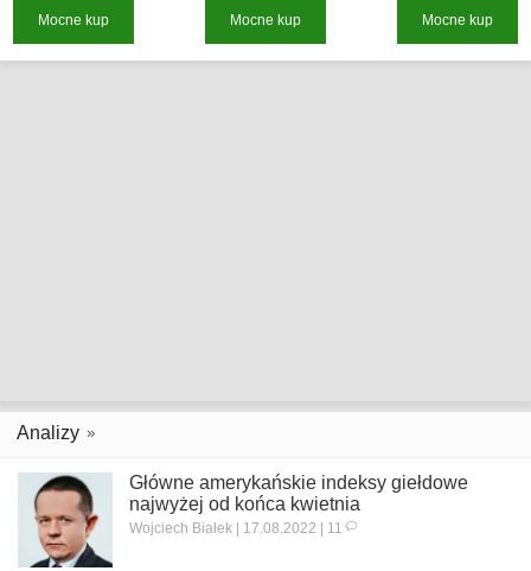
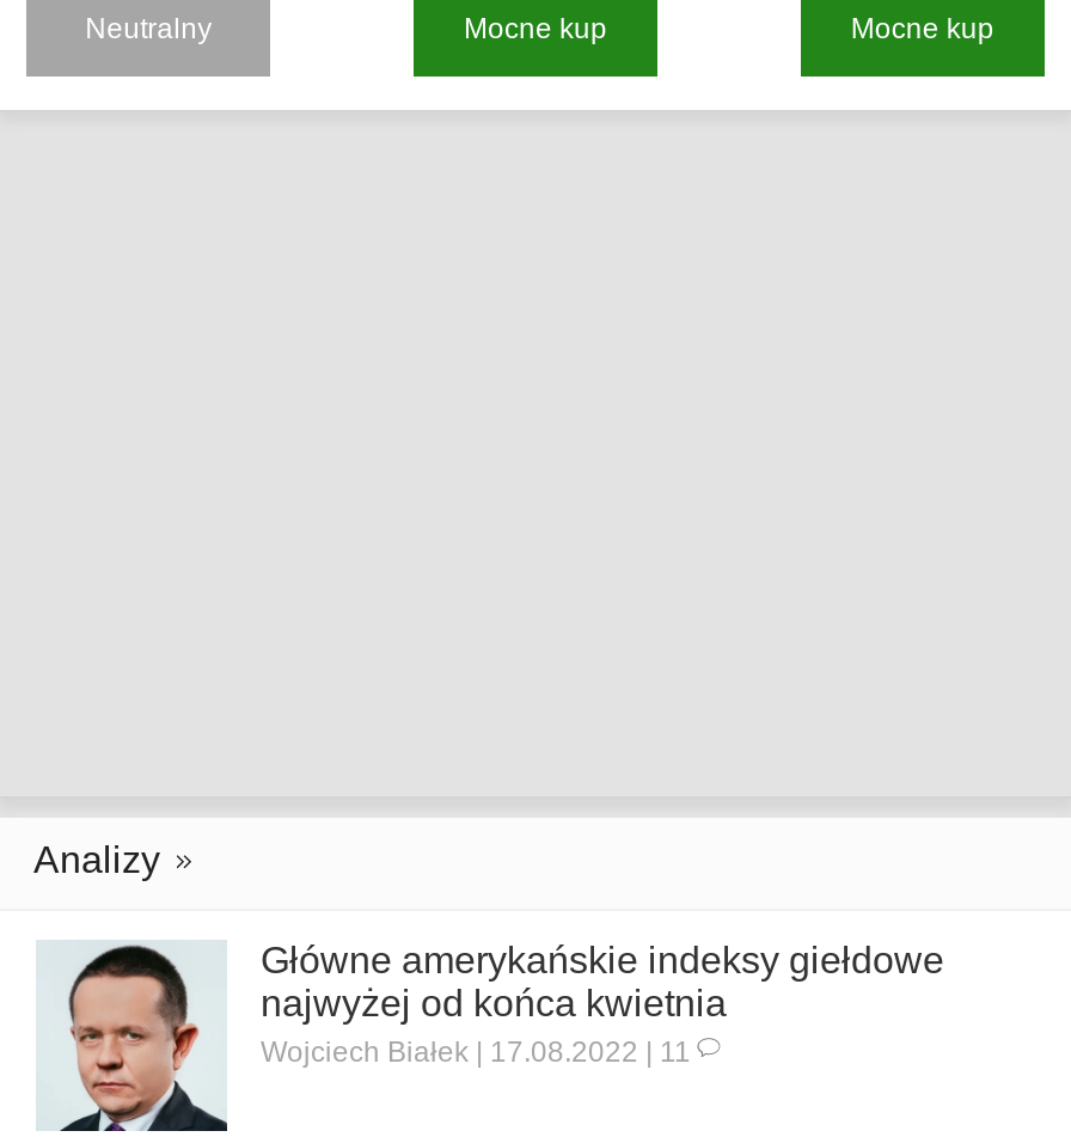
- Mocne kup
+ Neutralny
